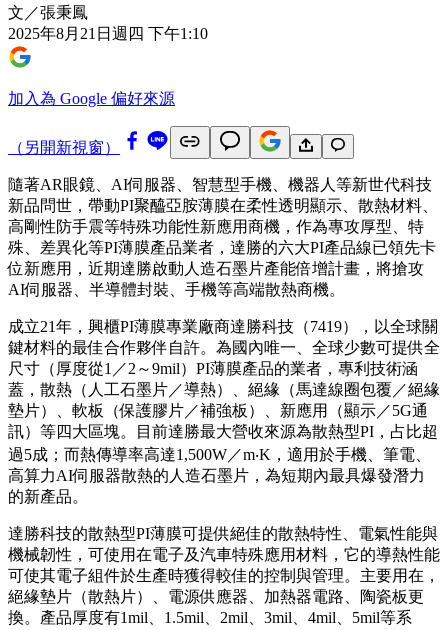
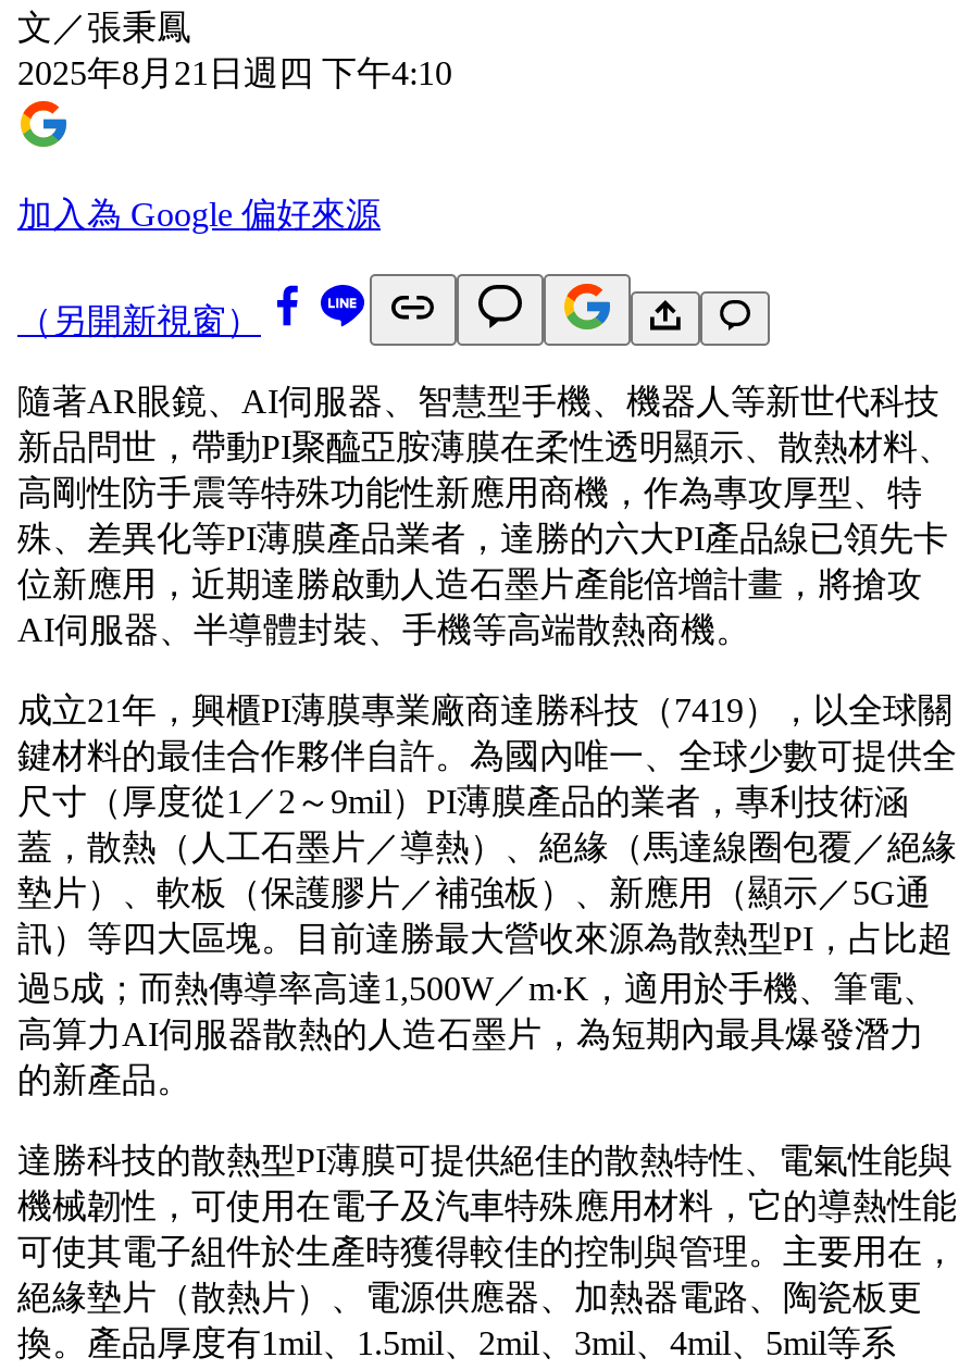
- 2025年8月21日週四 下午1:10
+ 2025年8月21日週四 下午4:10
